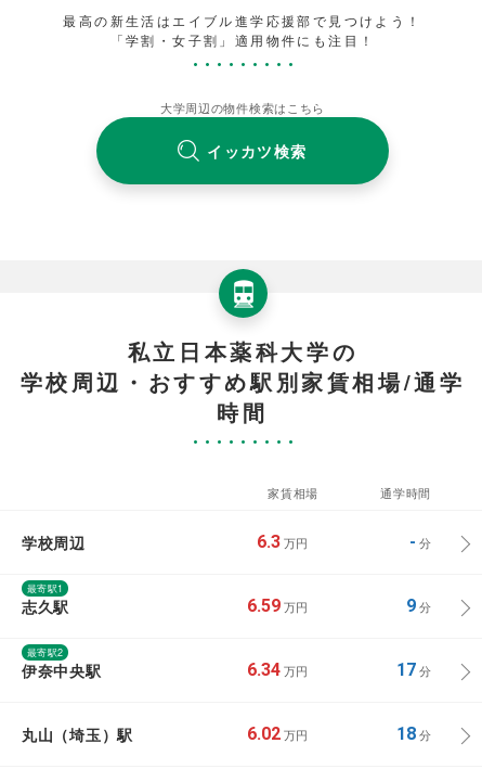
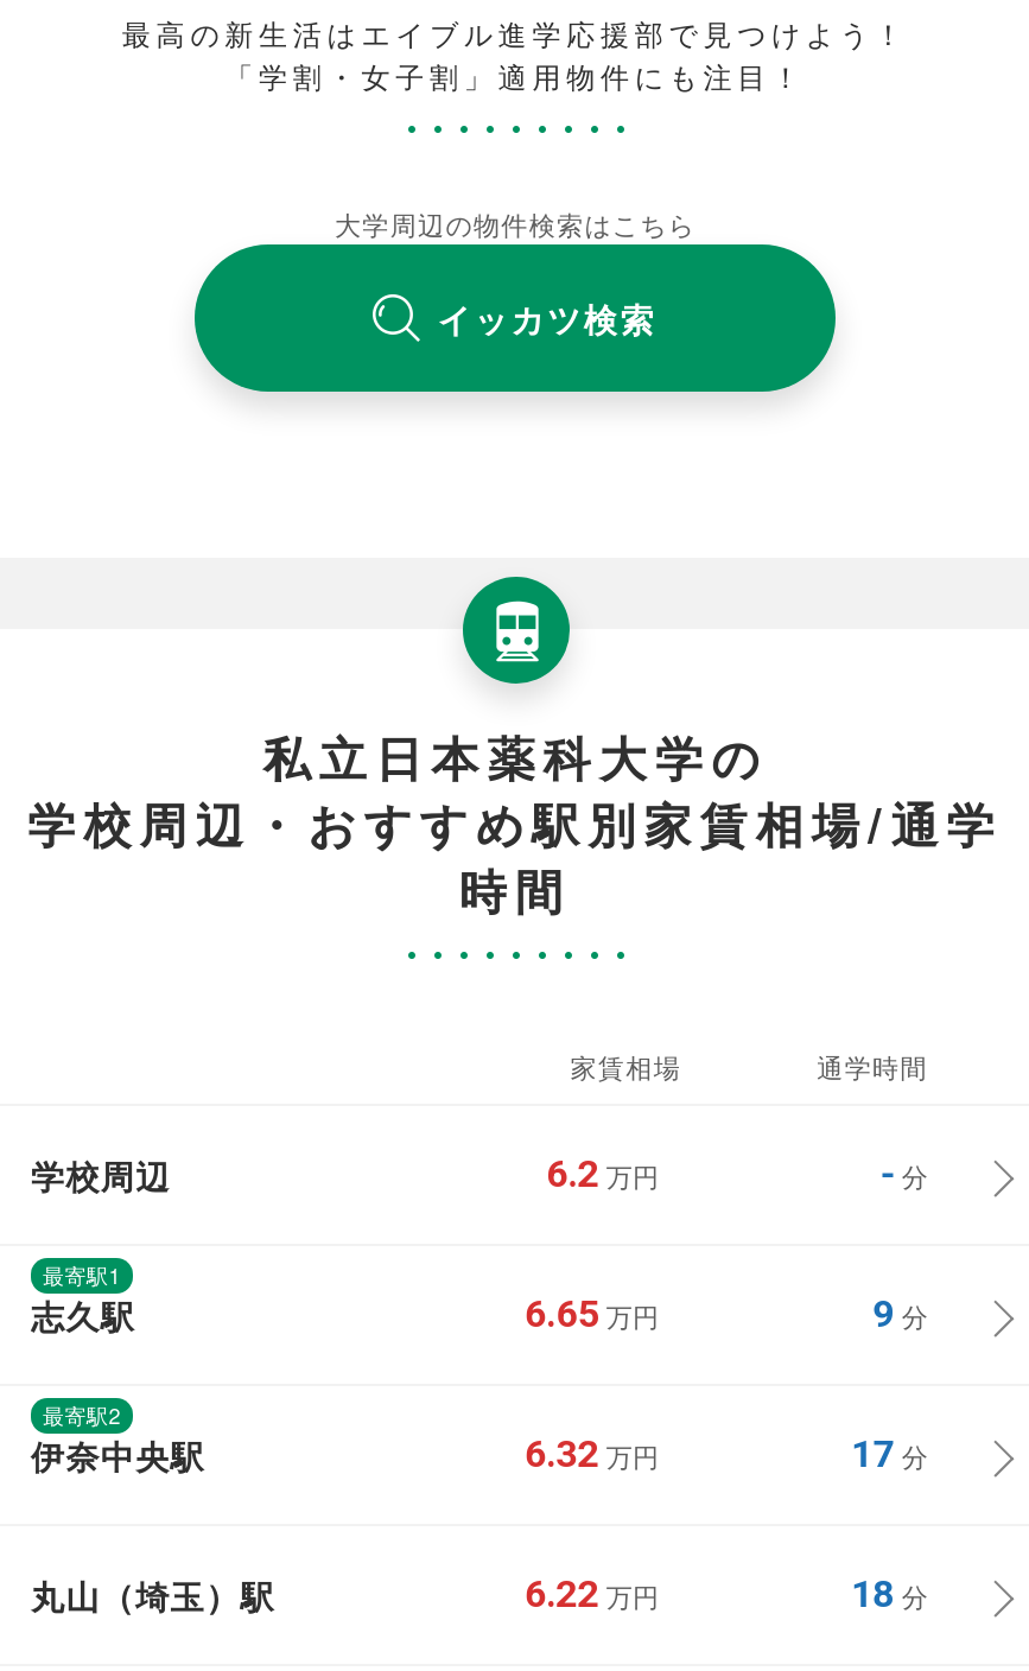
- 6.3 万円
+ 6.2 万円

- 6.59 万円
+ 6.65 万円

- 6.34 万円
+ 6.32 万円

- 6.02 万円
+ 6.22 万円
